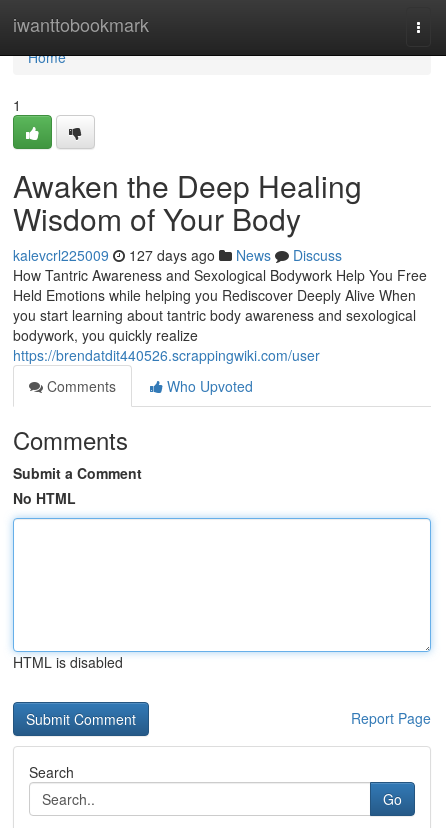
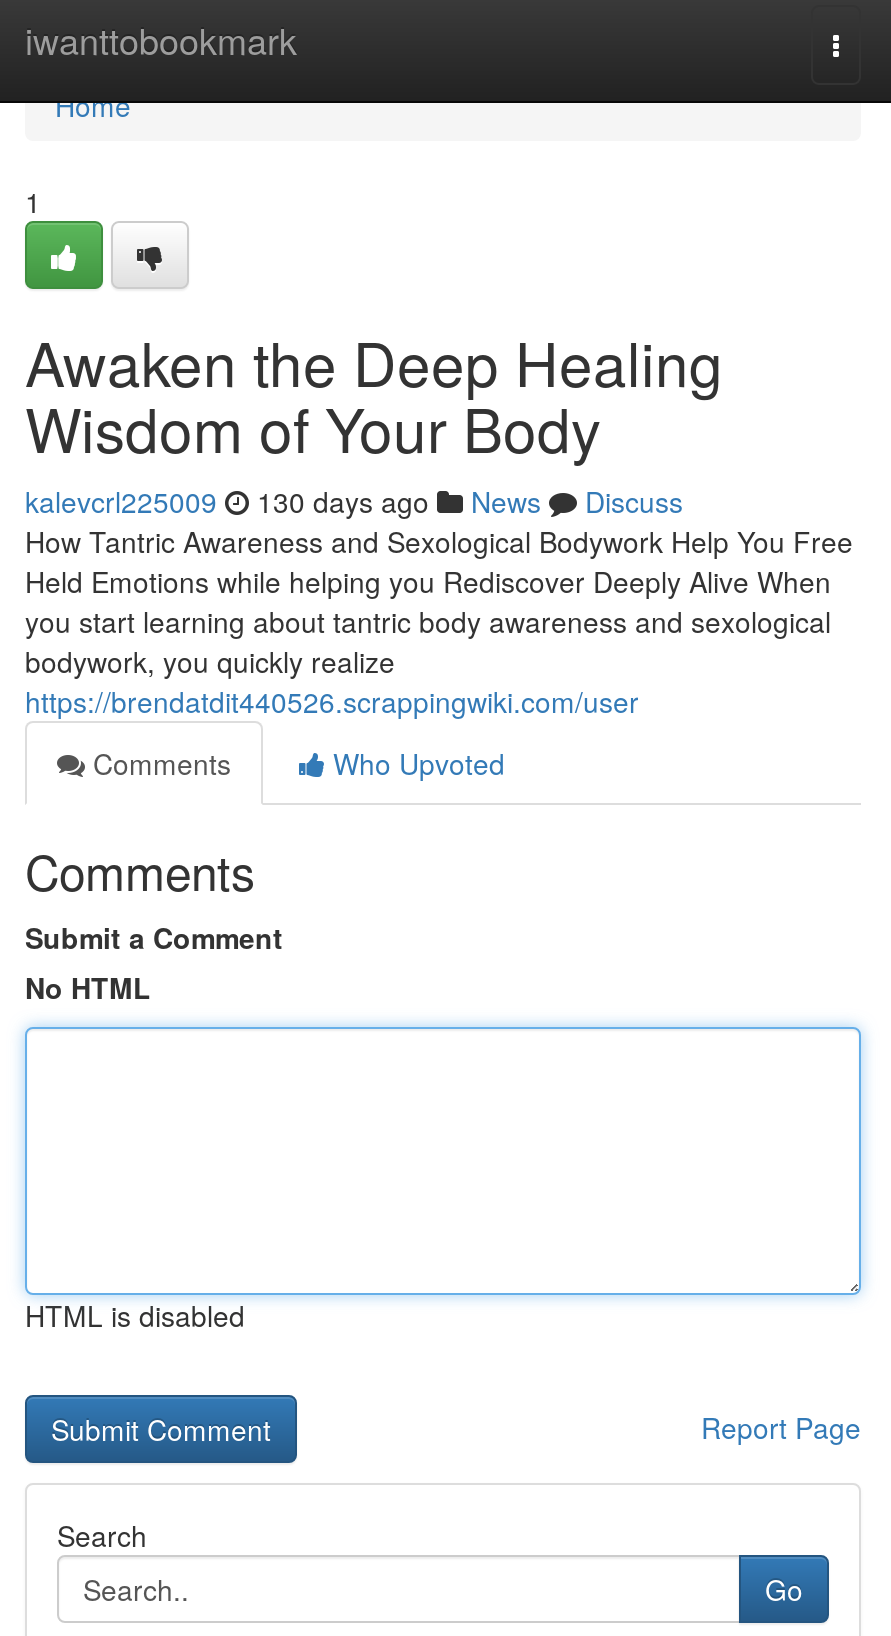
- kalevcrl225009 127 days ago News Discuss
+ kalevcrl225009 130 days ago News Discuss
